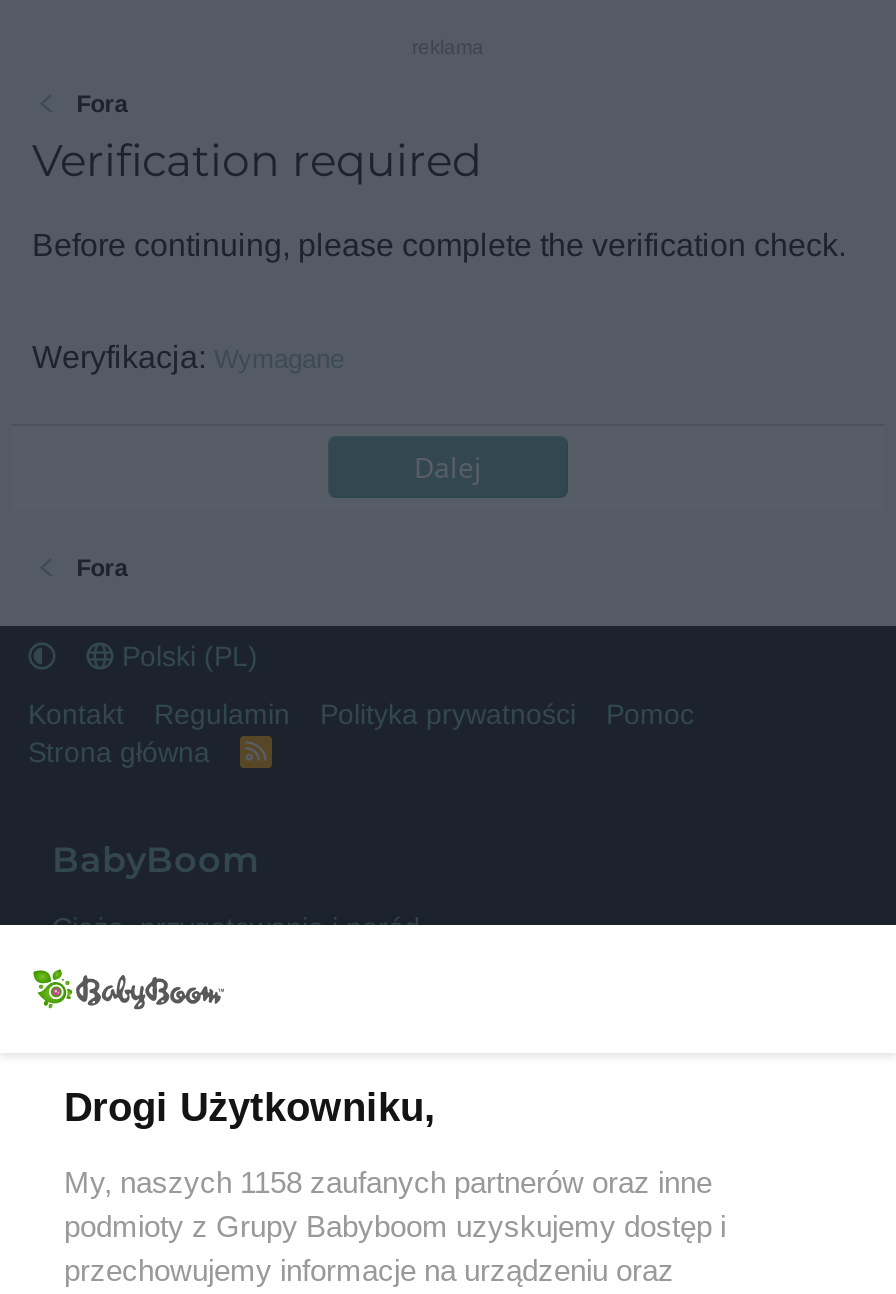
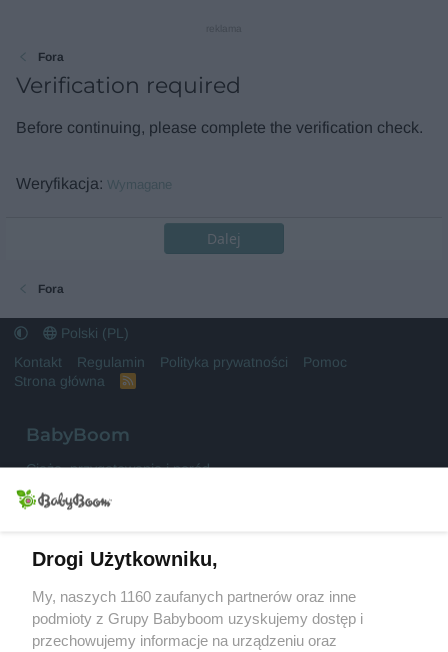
- My, naszych 1158 zaufanych partnerów oraz inne
+ My, naszych 1160 zaufanych partnerów oraz inne
